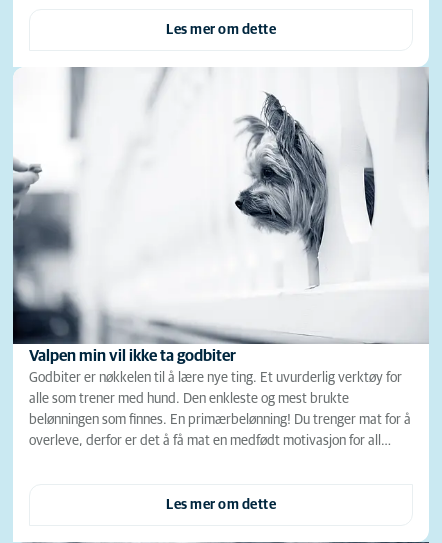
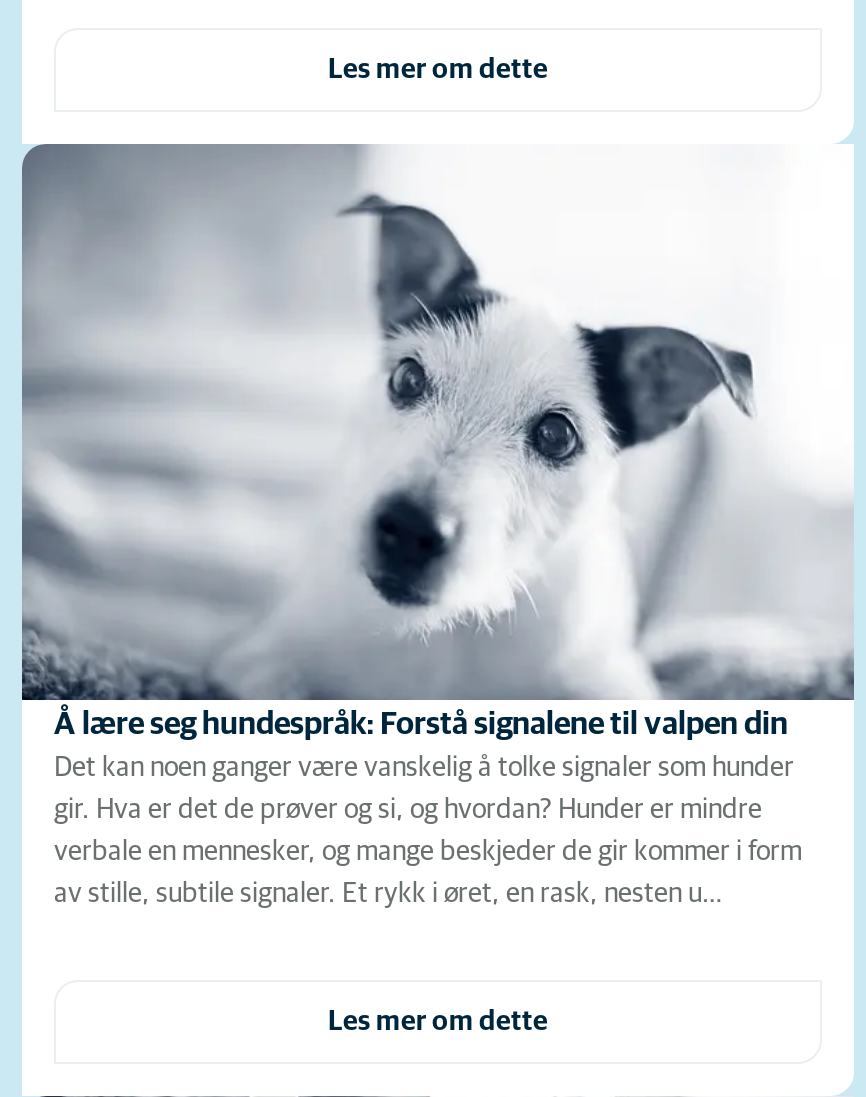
- [image]
- Valpen min vil ikke ta godbiter
- Godbiter er nøkkelen til å lære nye ting. Et uvurderlig verktøy for
+ [image]
+ Å lære seg hundespråk: Forstå signalene til valpen din
+ Det kan noen ganger være vanskelig å tolke signaler som hunder

- alle som trener med hund. Den enkleste og mest brukte
+ gir. Hva er det de prøver og si, og hvordan? Hunder er mindre

- belønningen som finnes. En primærbelønning! Du trenger mat for å
+ verbale en mennesker, og mange beskjeder de gir kommer i form

- overleve, derfor er det å få mat en medfødt motivasjon for all…
+ av stille, subtile signaler. Et rykk i øret, en rask, nesten u…
